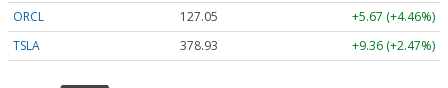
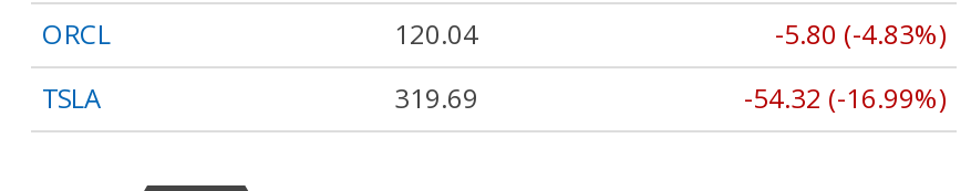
- 127.05
+ 120.04

- +5.67 (+4.46%)
+ -5.80 (-4.83%)

- 378.93
- +9.36 (+2.47%)
+ 319.69
+ -54.32 (-16.99%)
